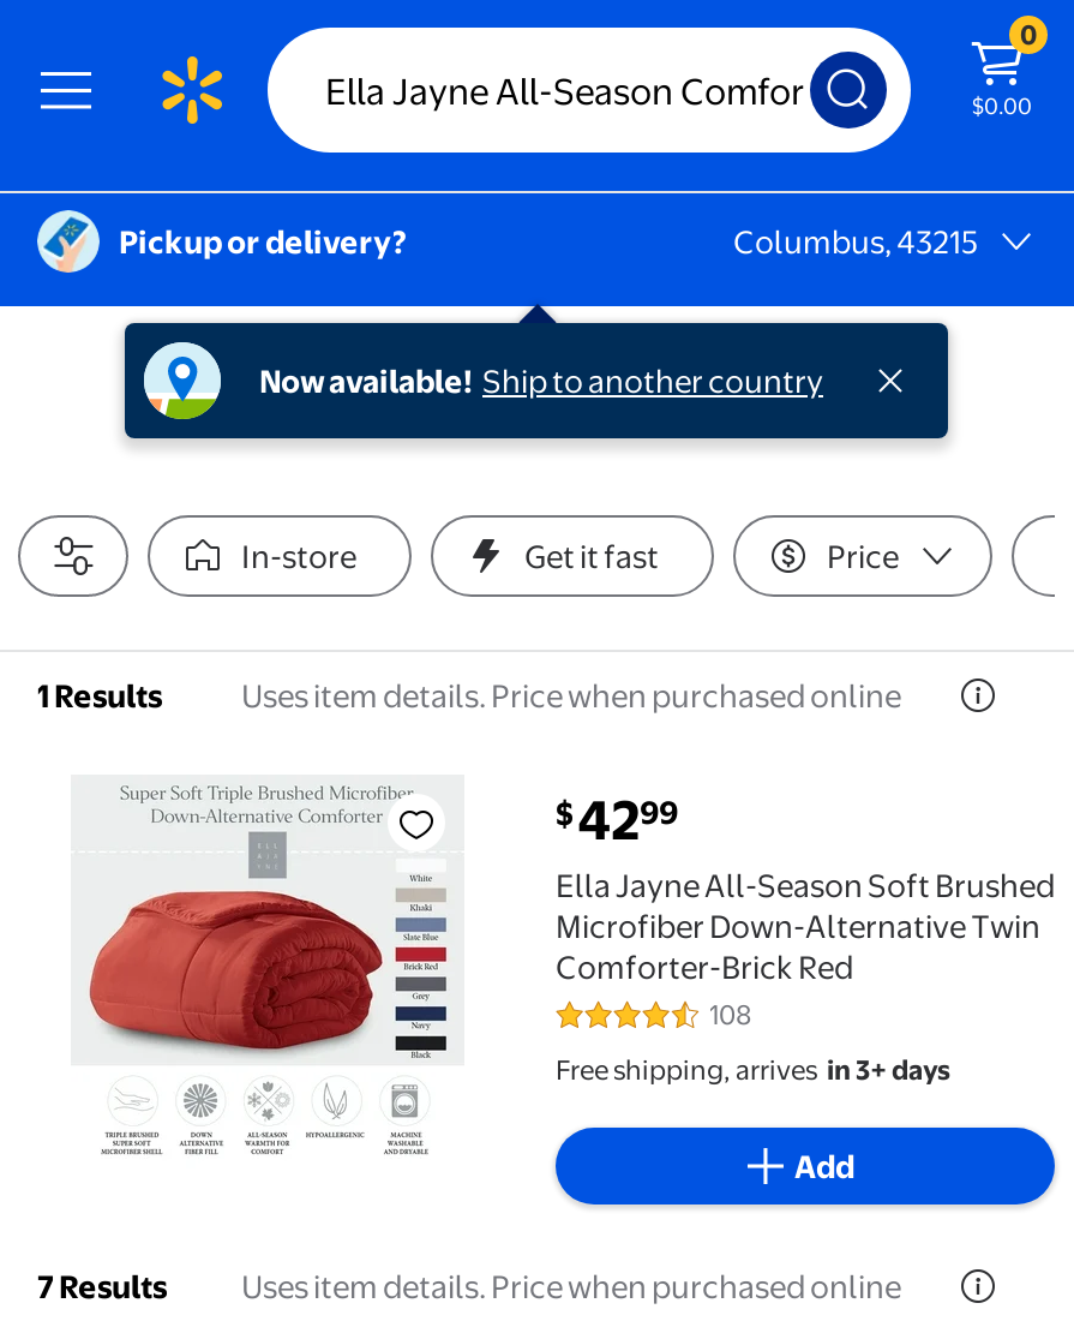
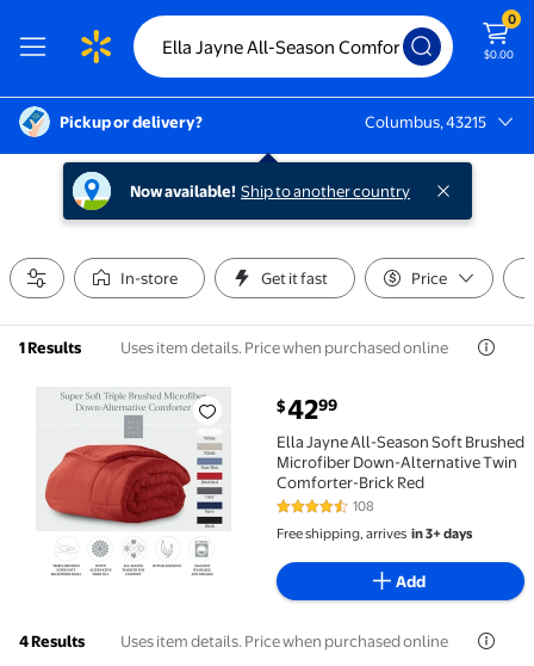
- 7 Results Uses item details. Price when purchased online
+ 4 Results Uses item details. Price when purchased online
